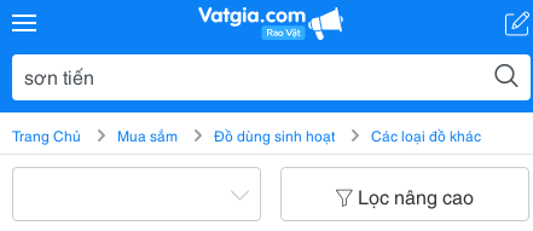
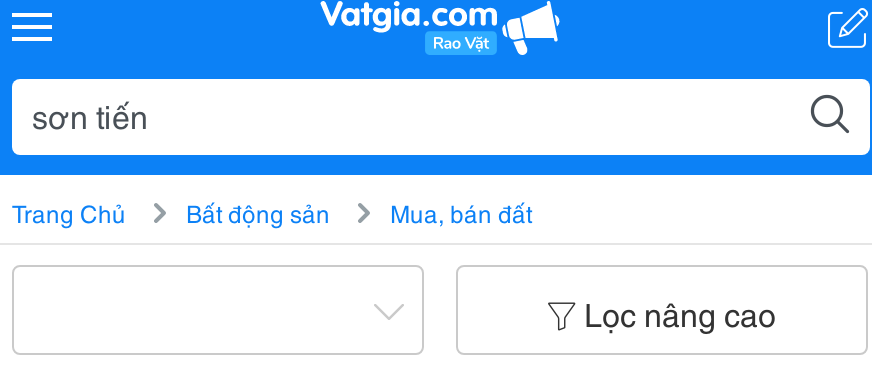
- Mua sắm
- Đồ dùng sinh hoạt
- Các loại đồ khác
+ Bất động sản
+ Mua, bán đất
